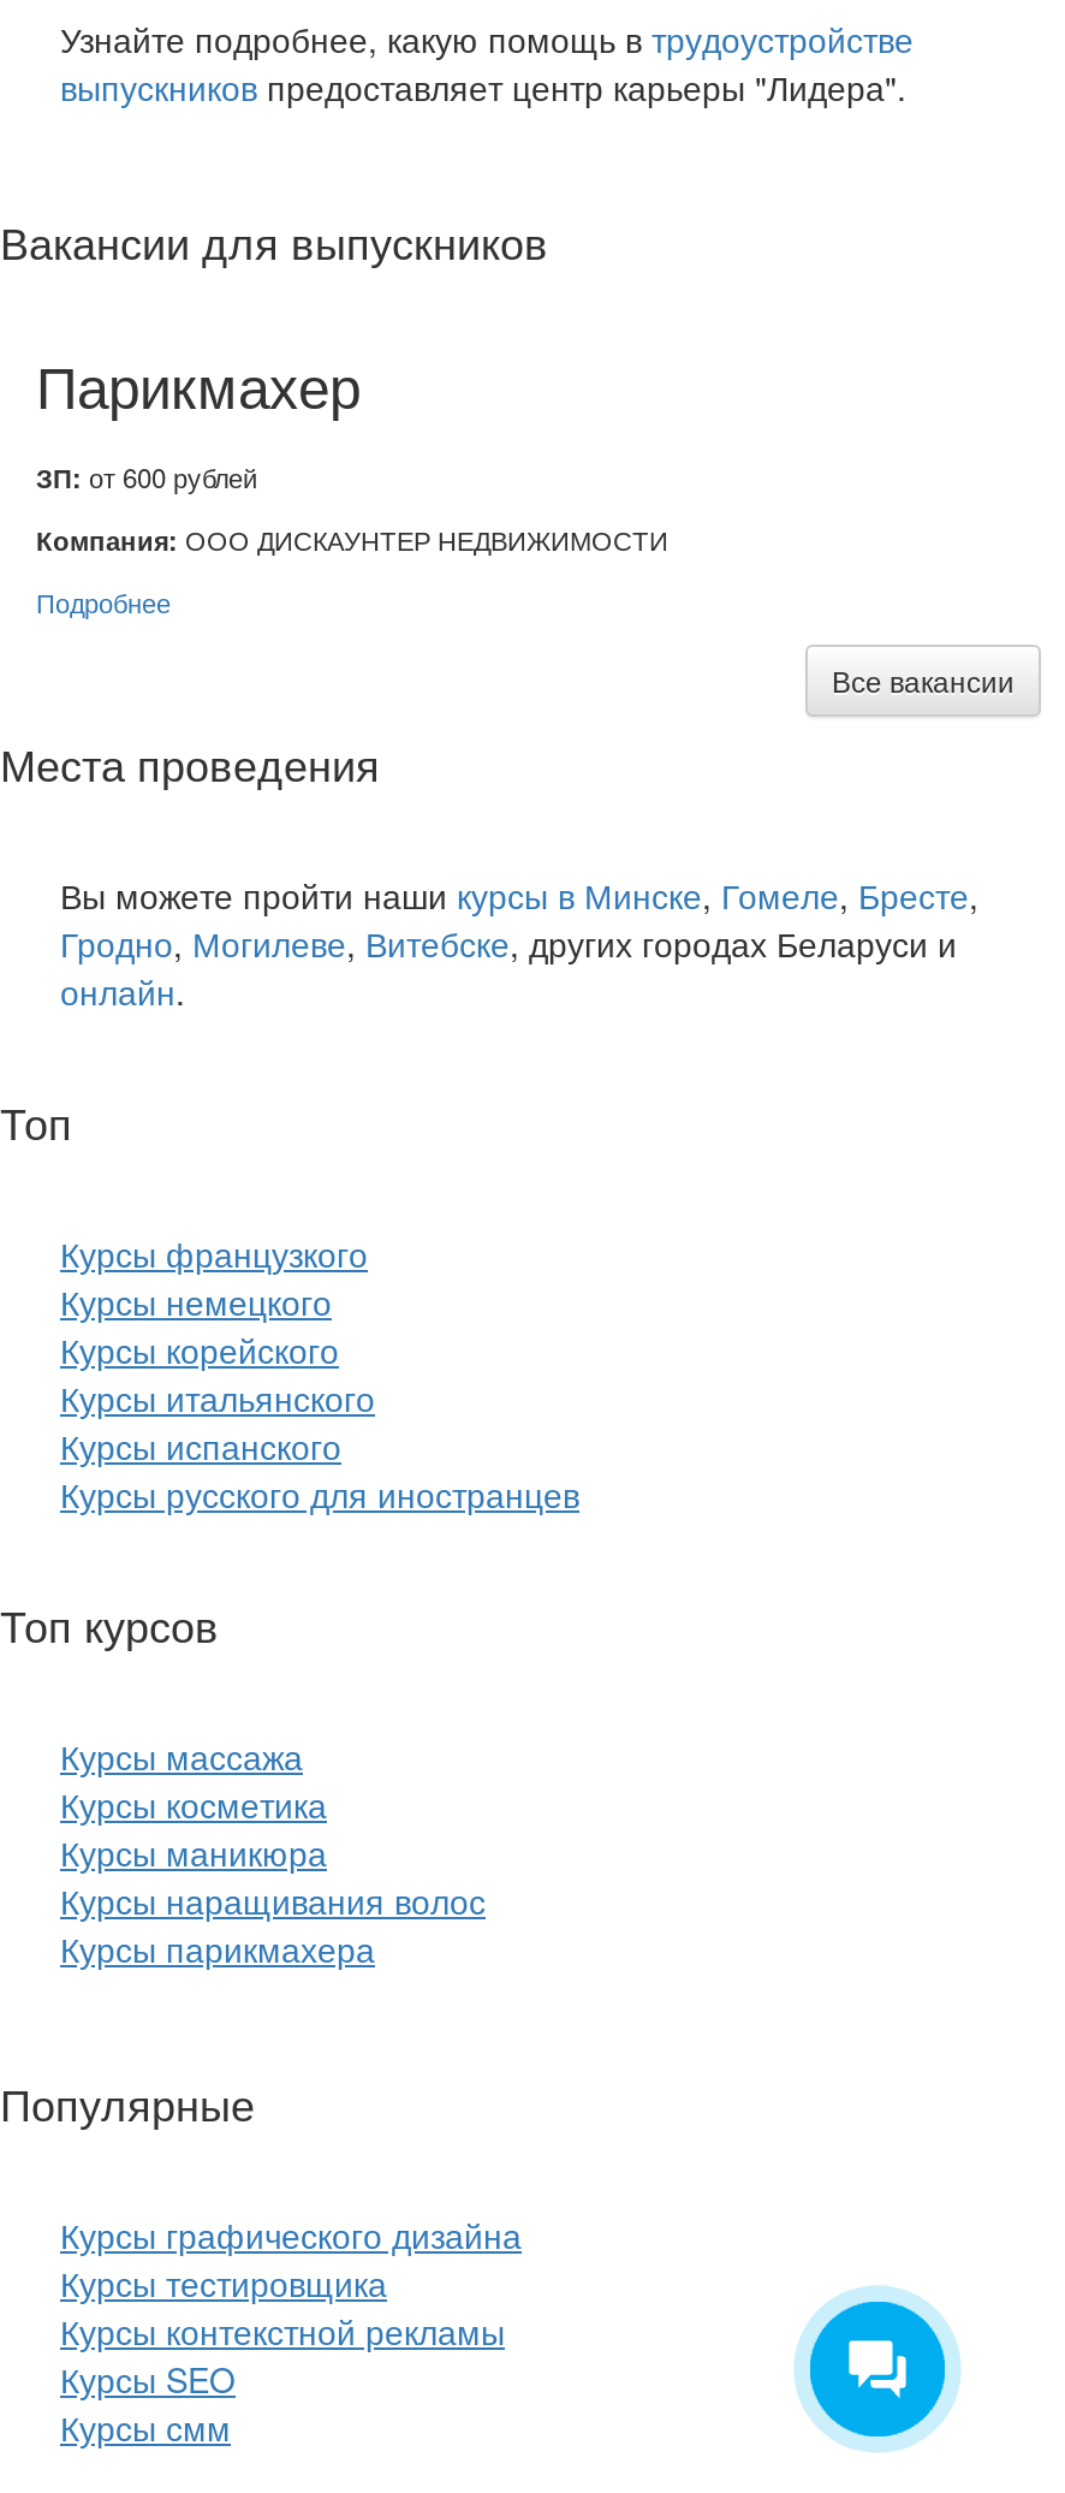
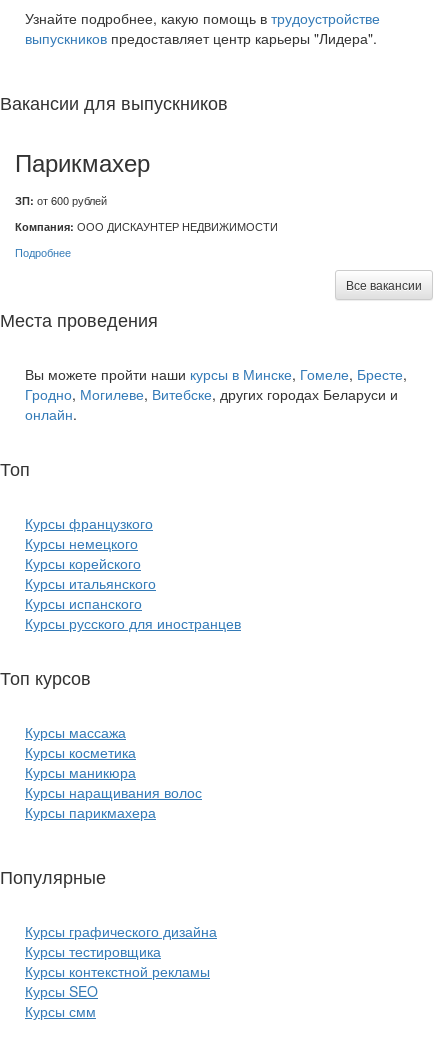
- [image]
